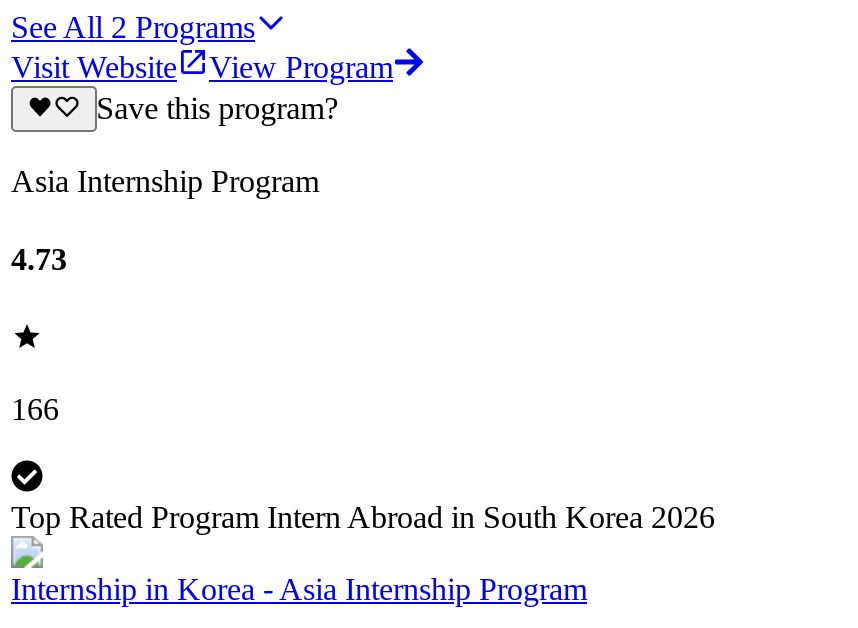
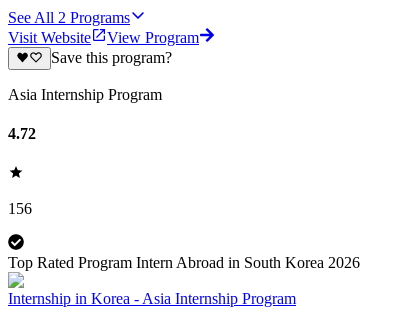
- 4.73
+ 4.72

- 166
+ 156
